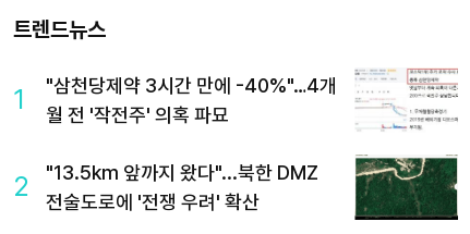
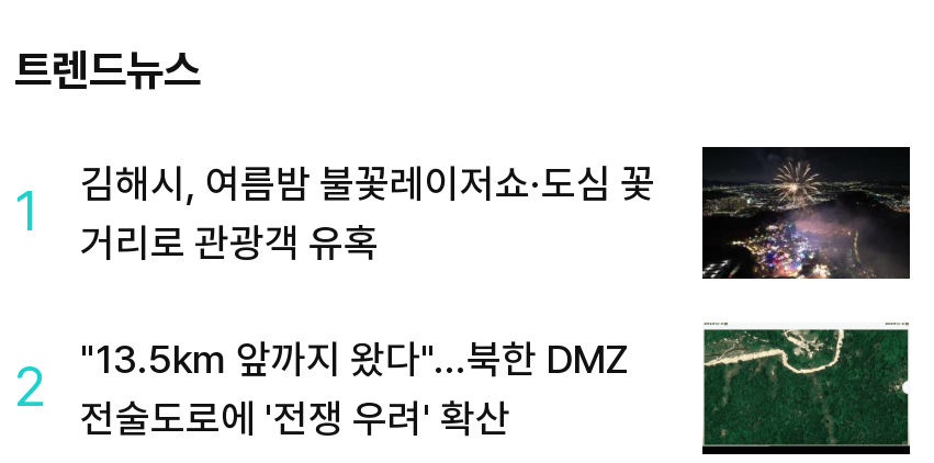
- [image]
- "삼천당제약 3시간 만에 -40%"…4개
- 월 전 '작전주' 의혹 파묘
+ [image]
+ 김해시, 여름밤 불꽃레이저쇼·도심 꽃
+ 거리로 관광객 유혹
